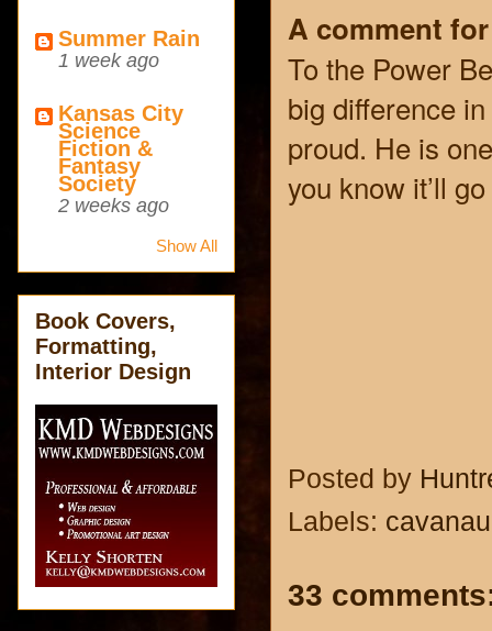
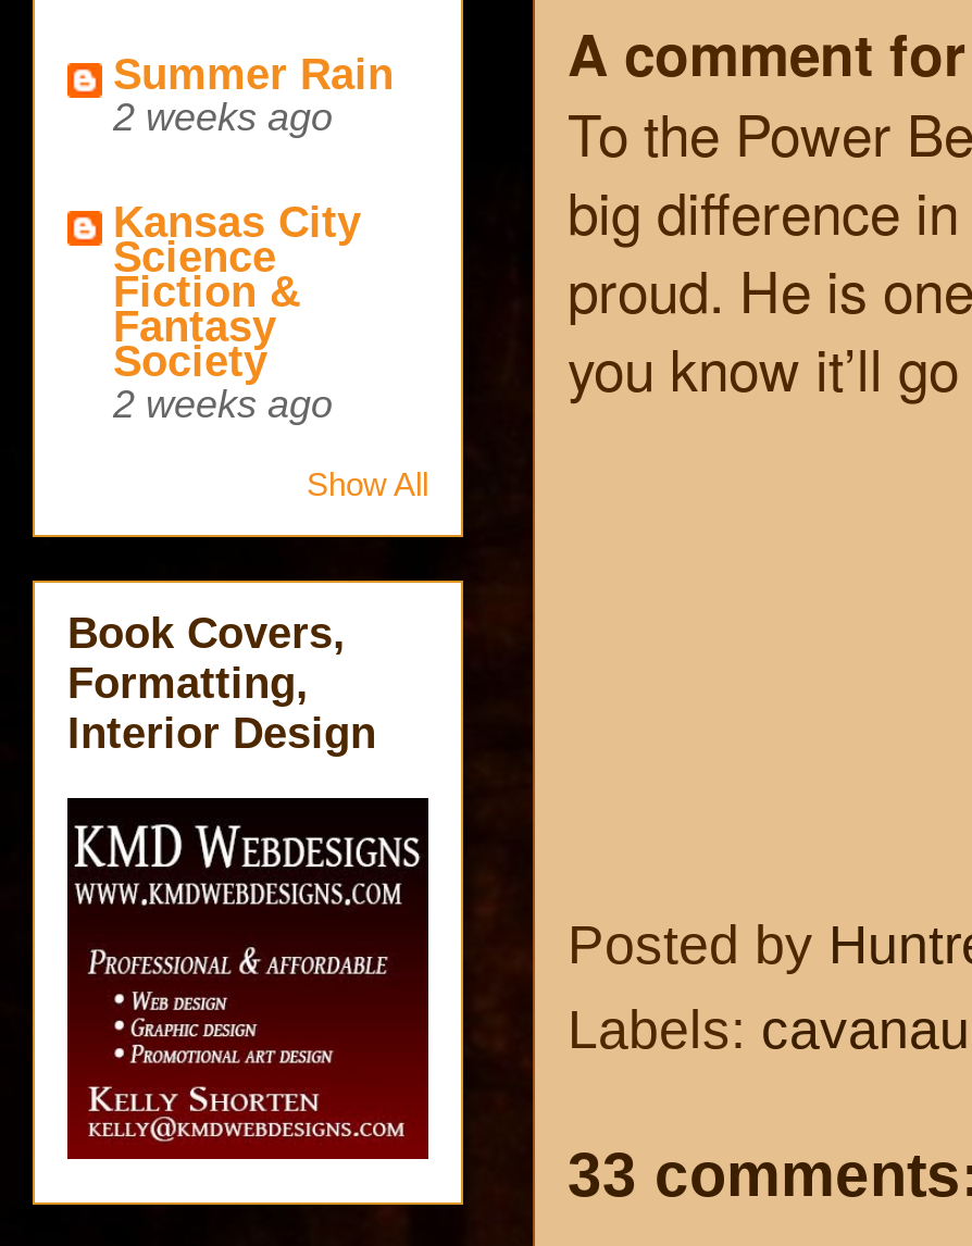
- 1 week ago
+ 2 weeks ago
